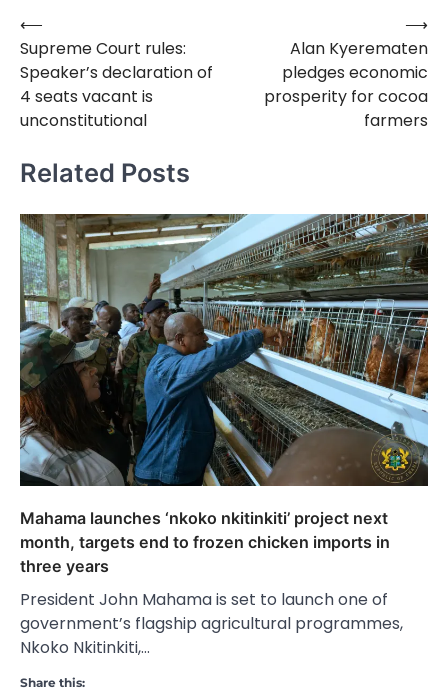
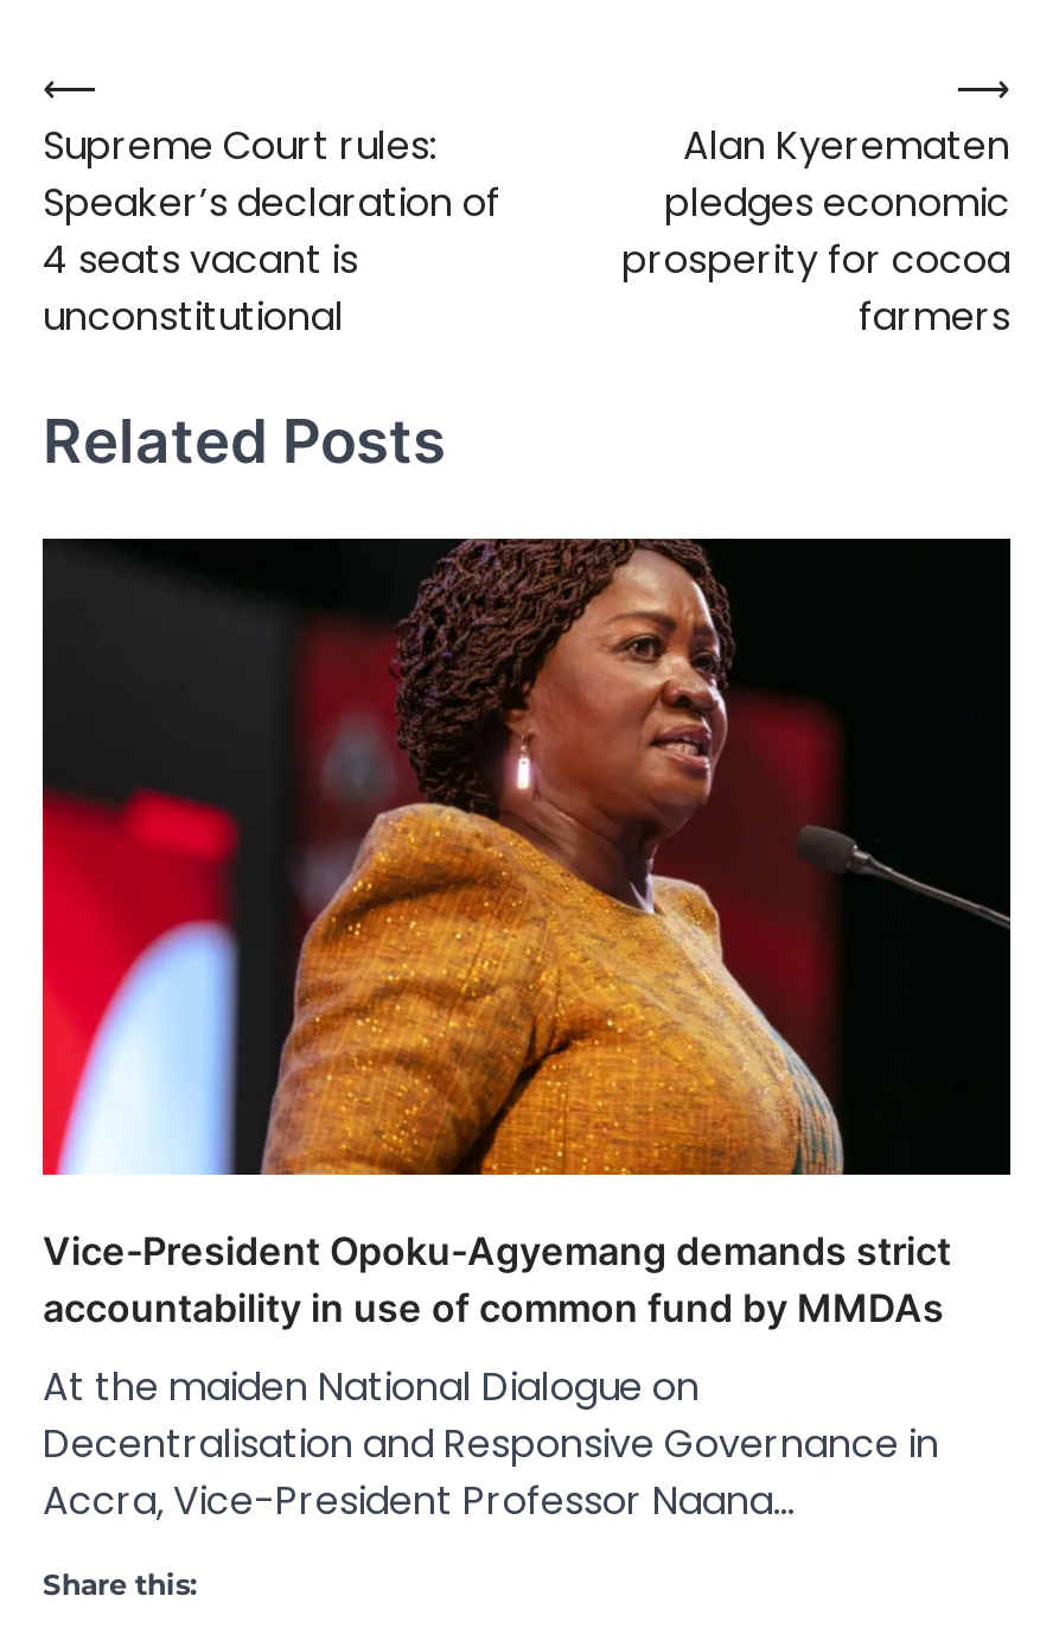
- [image]
- Mahama launches ‘nkoko nkitinkiti’ project next
- month, targets end to frozen chicken imports in
- three years
+ [image]
+ Vice-President Opoku-Agyemang demands strict
+ accountability in use of common fund by MMDAs

- President John Mahama is set to launch one of
- government’s flagship agricultural programmes,
- Nkoko Nkitinkiti,…
+ At the maiden National Dialogue on
+ Decentralisation and Responsive Governance in
+ Accra, Vice-President Professor Naana…
